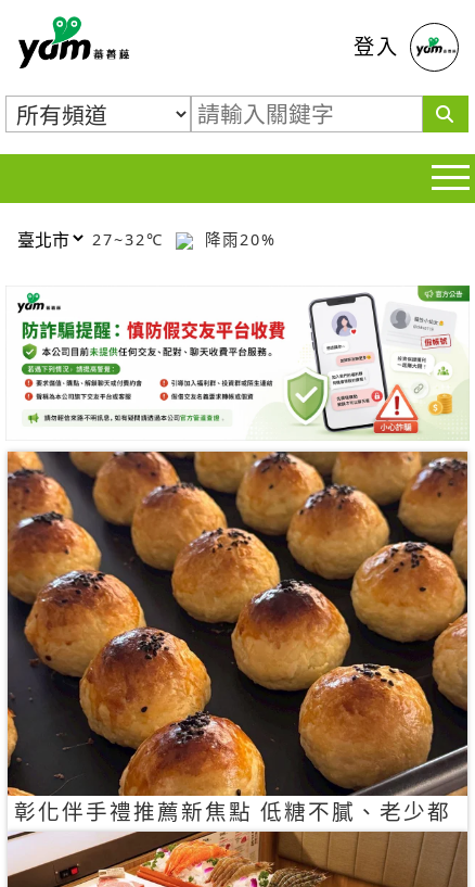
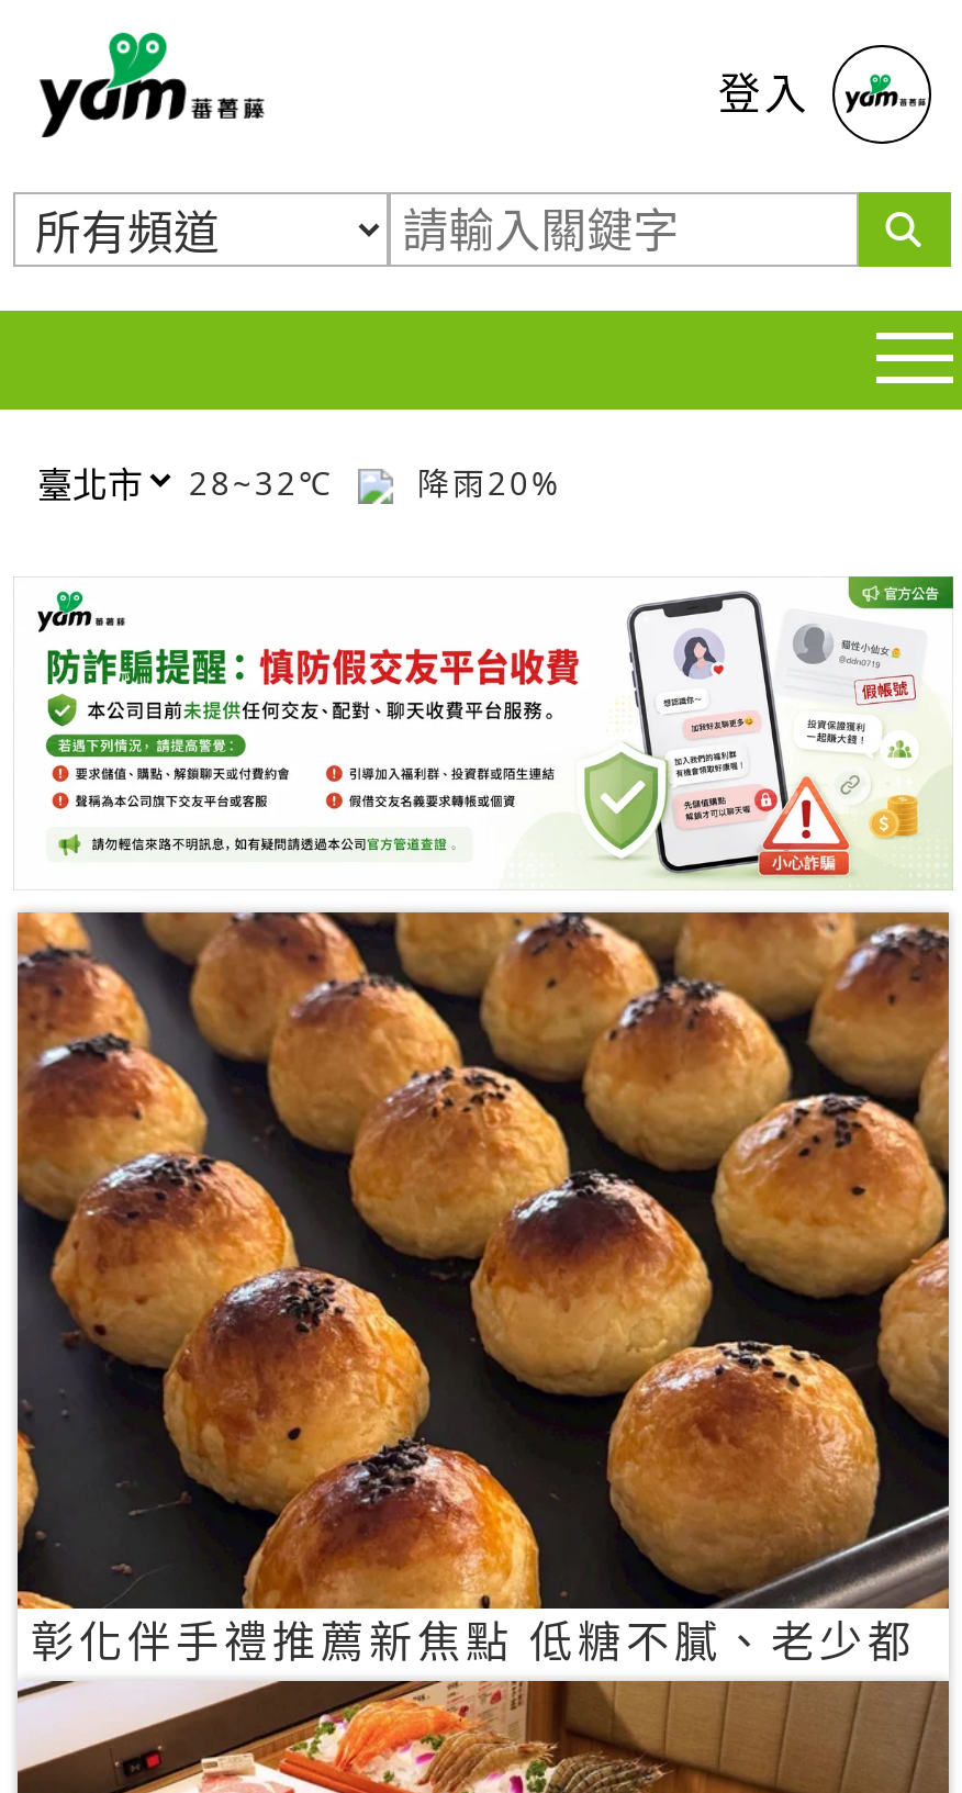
- 27~32℃ 降雨20%
+ 28~32℃ 降雨20%
